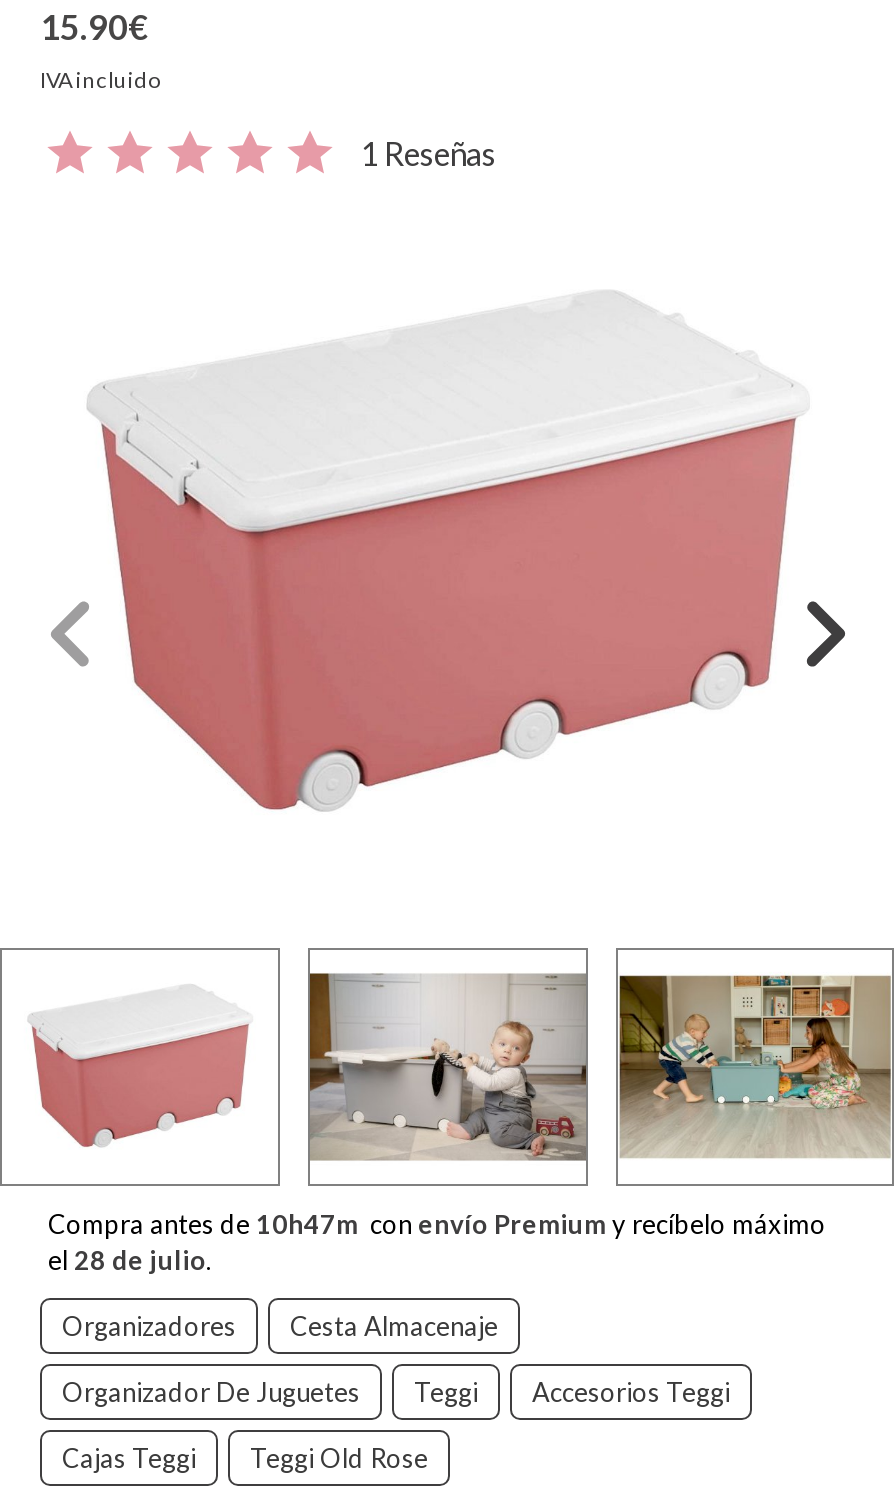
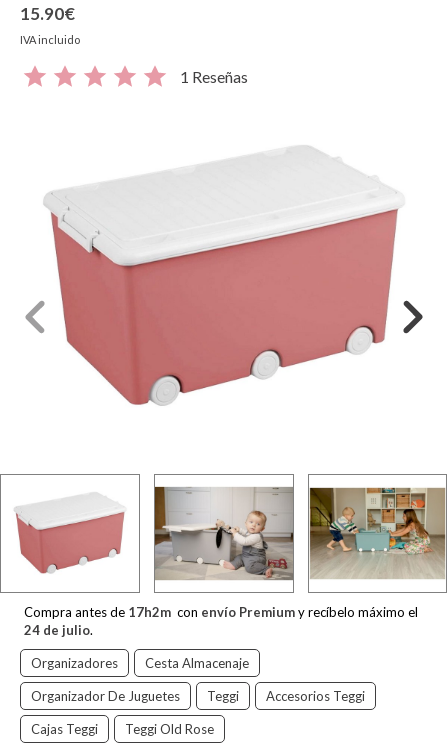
- Compra antes de 10h47m con envío Premium y recíbelo máximo
- el 28 de julio.
+ Compra antes de 17h2m con envío Premium y recíbelo máximo el
+ 24 de julio.
